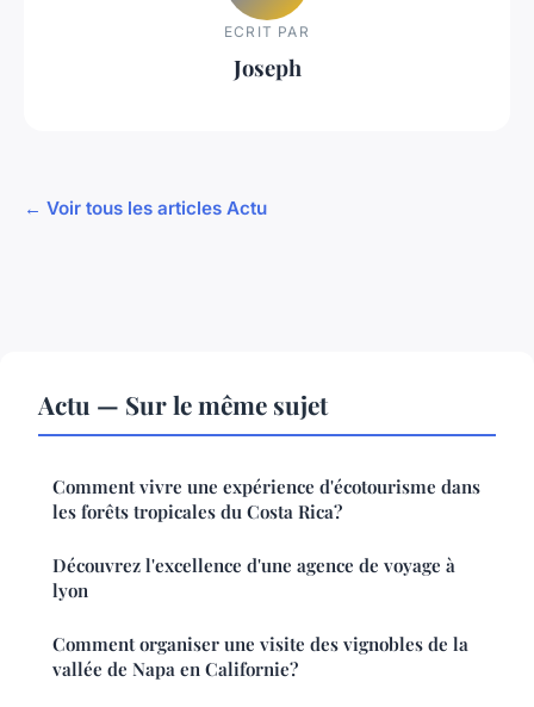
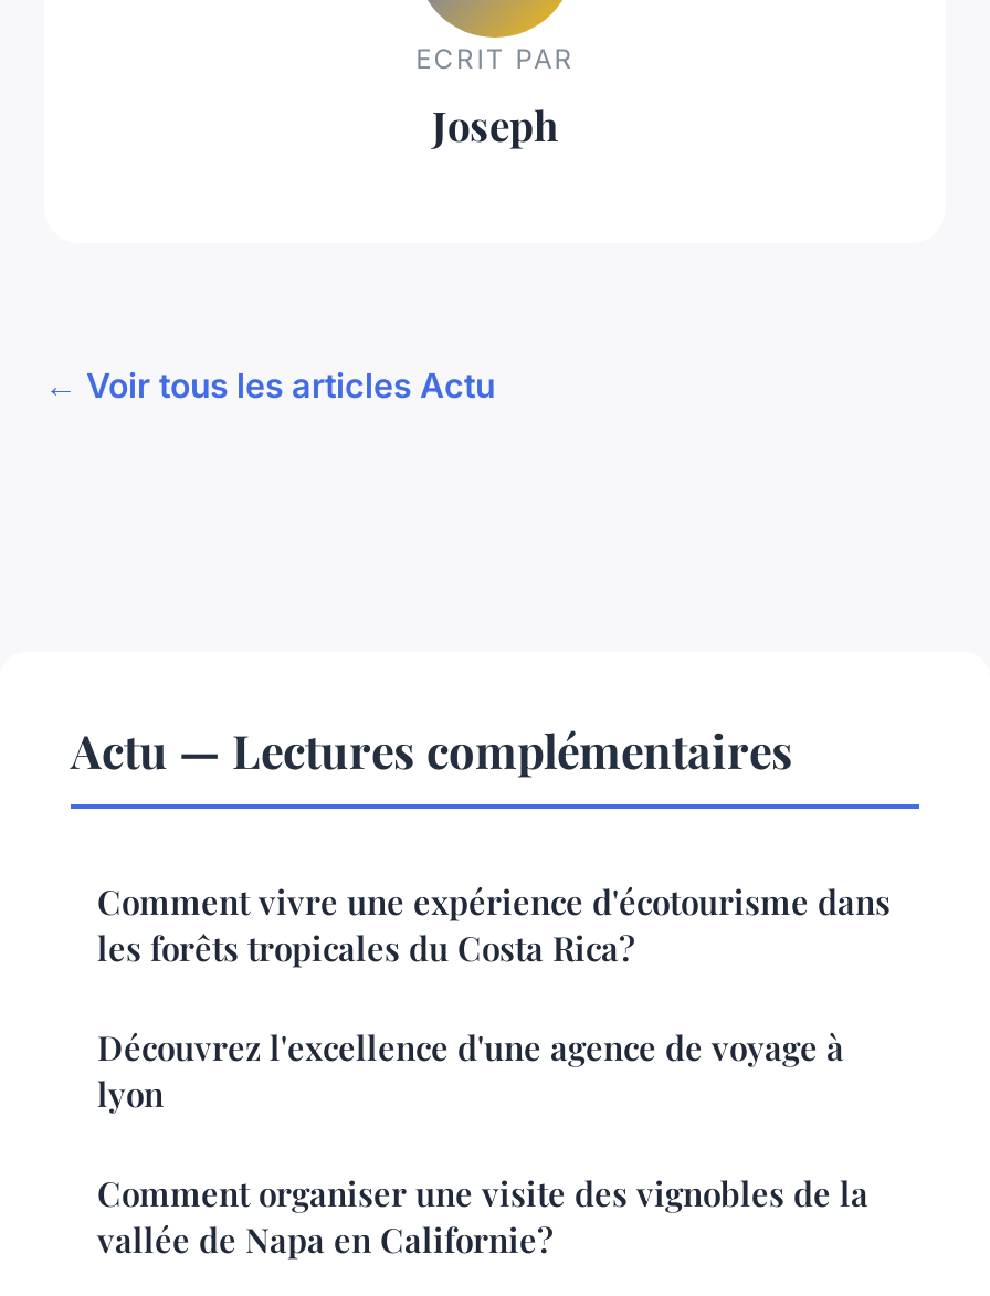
- Actu — Sur le même sujet
+ Actu — Lectures complémentaires
